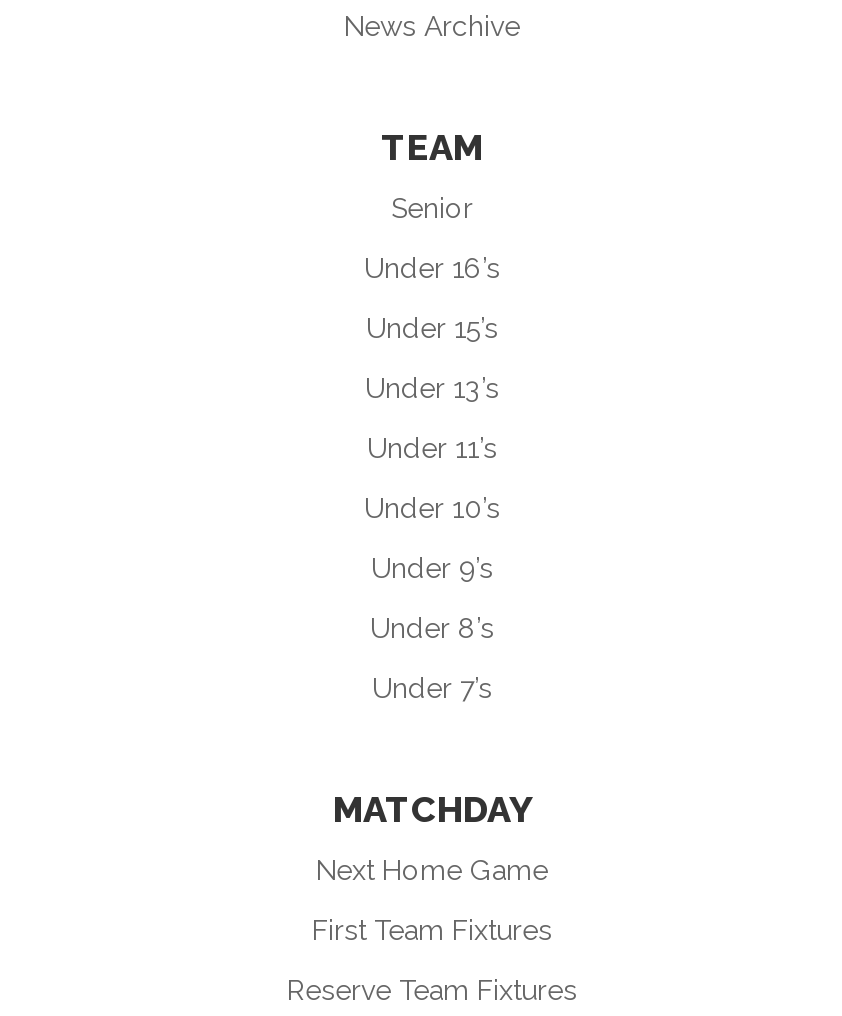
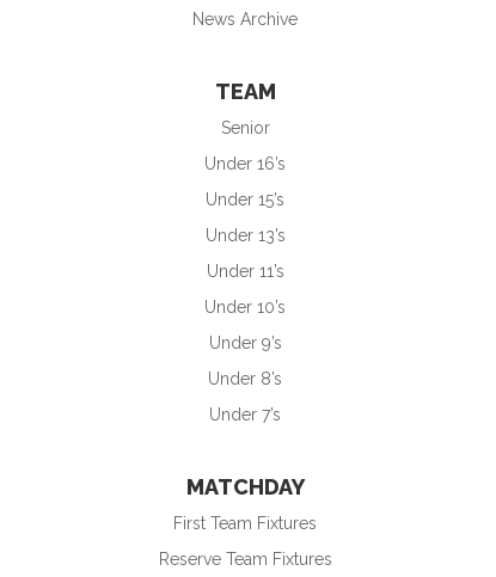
- Next Home Game
